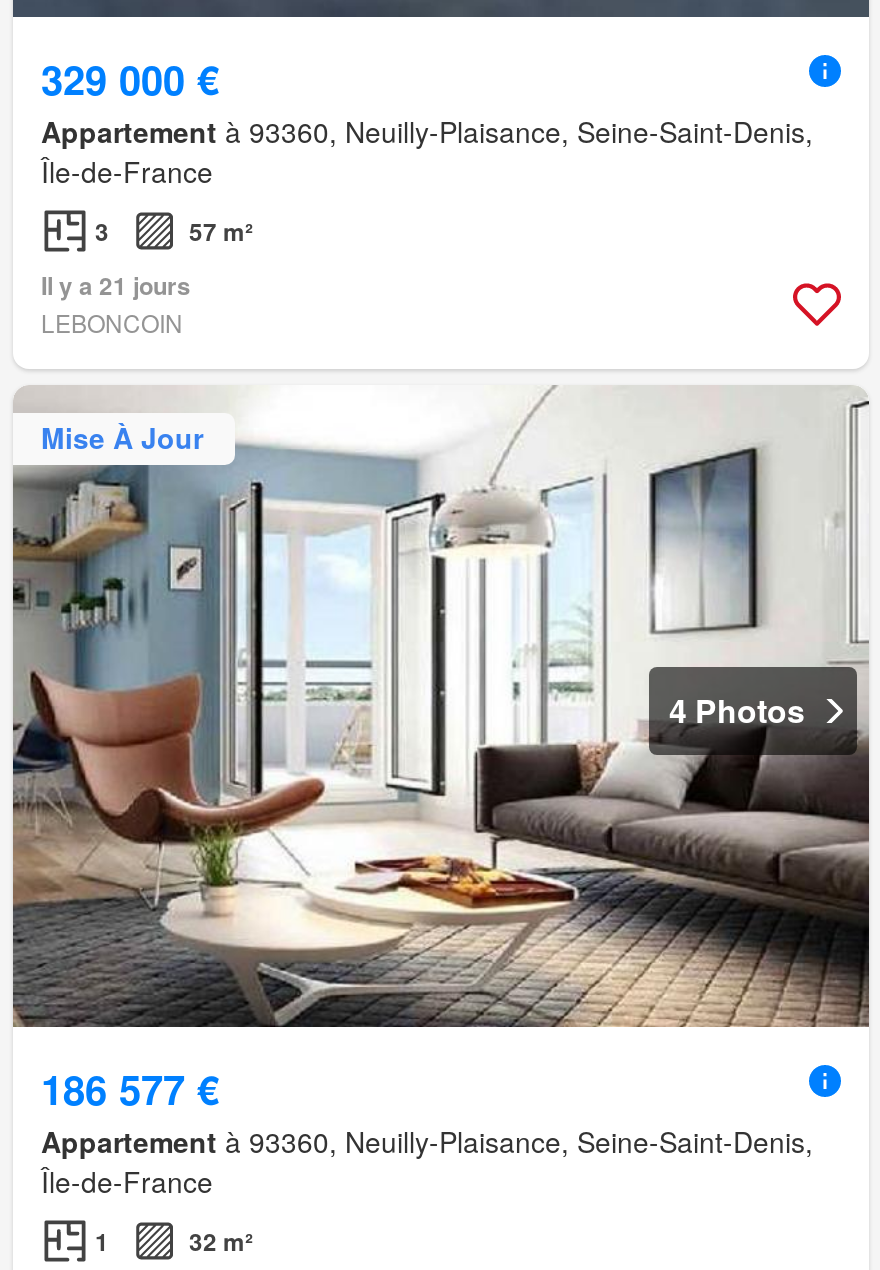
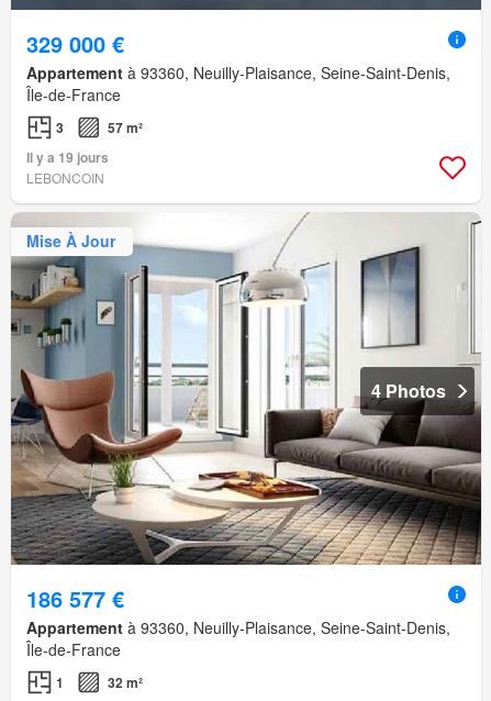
- Il y a 21 jours
+ Il y a 19 jours
